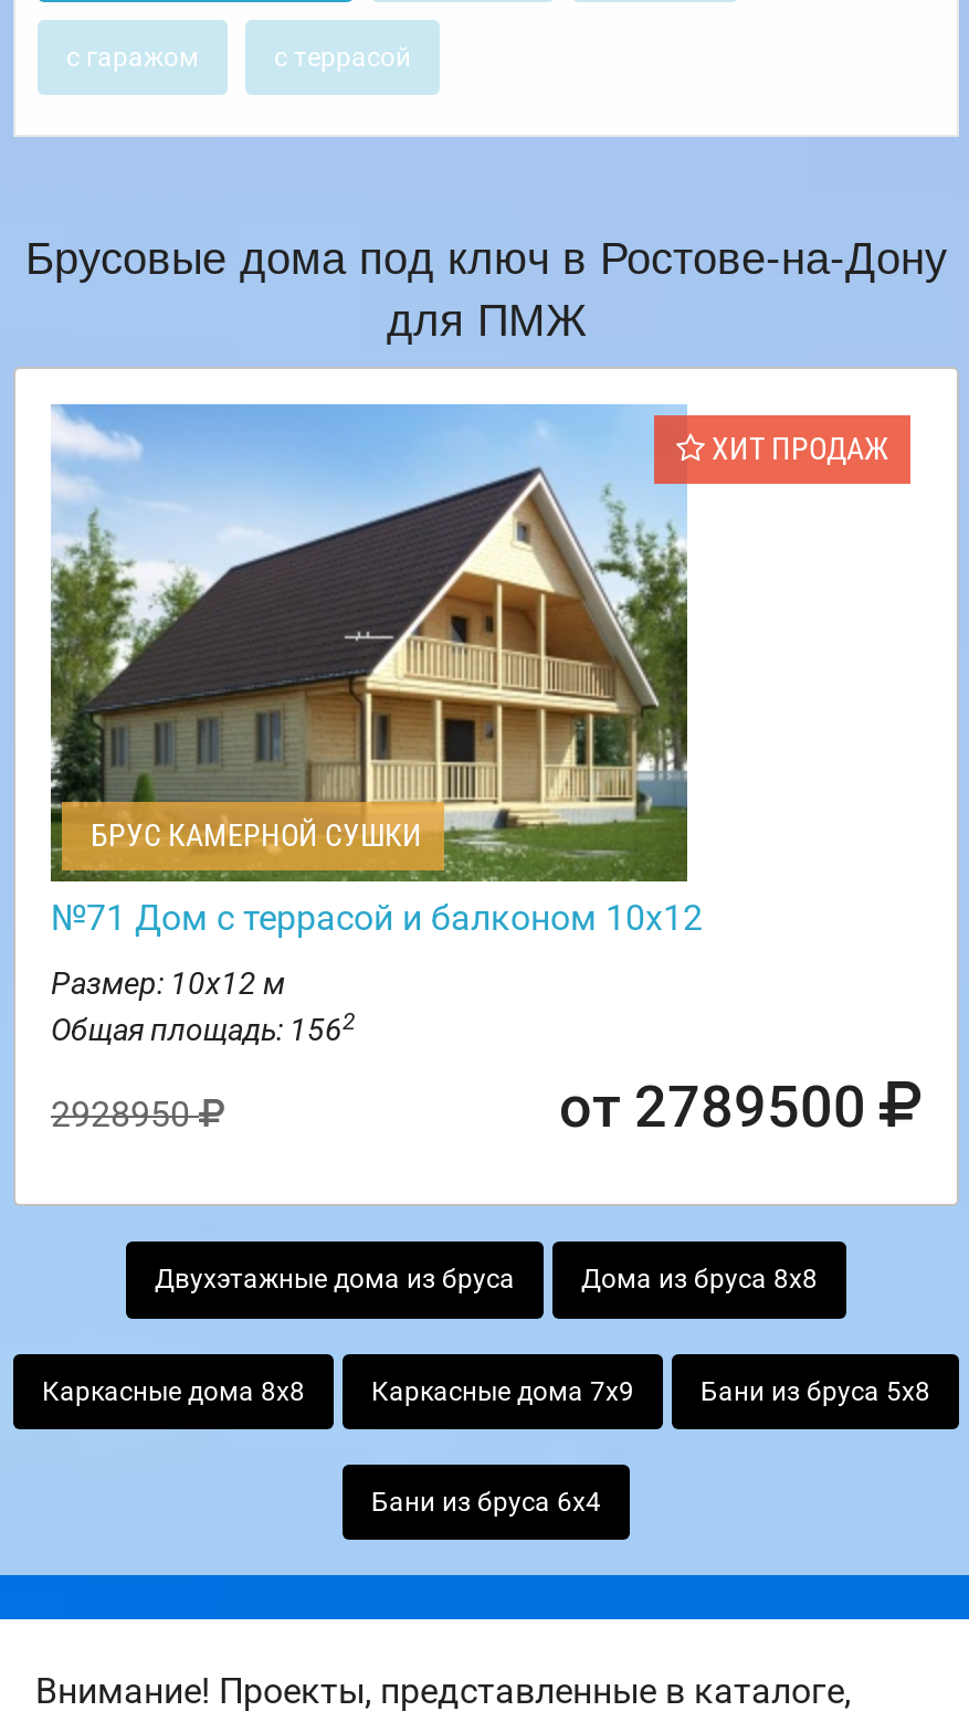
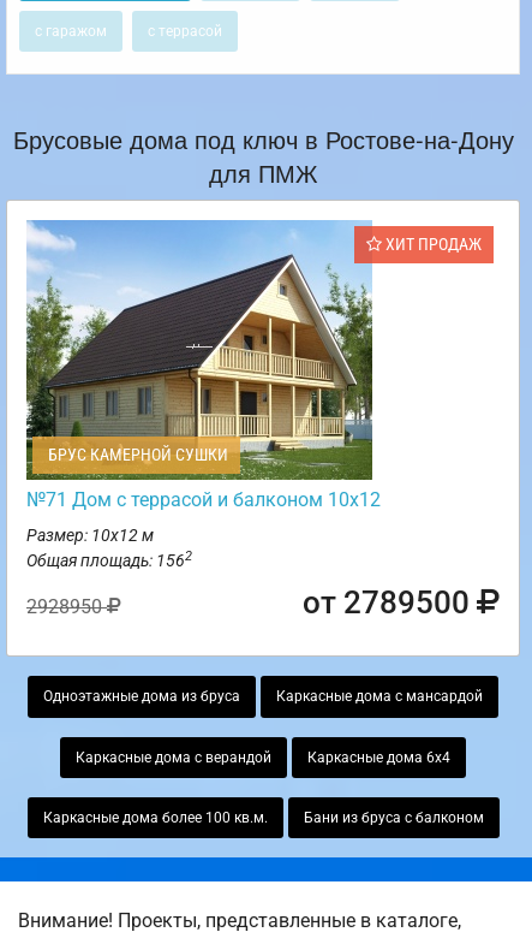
- Двухэтажные дома из бруса
- Дома из бруса 8х8
+ Одноэтажные дома из бруса
+ Каркасные дома с мансардой

- Каркасные дома 8х8
- Каркасные дома 7х9
- Бани из бруса 5х8
+ Каркасные дома с верандой
+ Каркасные дома 6х4

- Бани из бруса 6х4
+ Каркасные дома более 100 кв.м.
+ Бани из бруса с балконом
